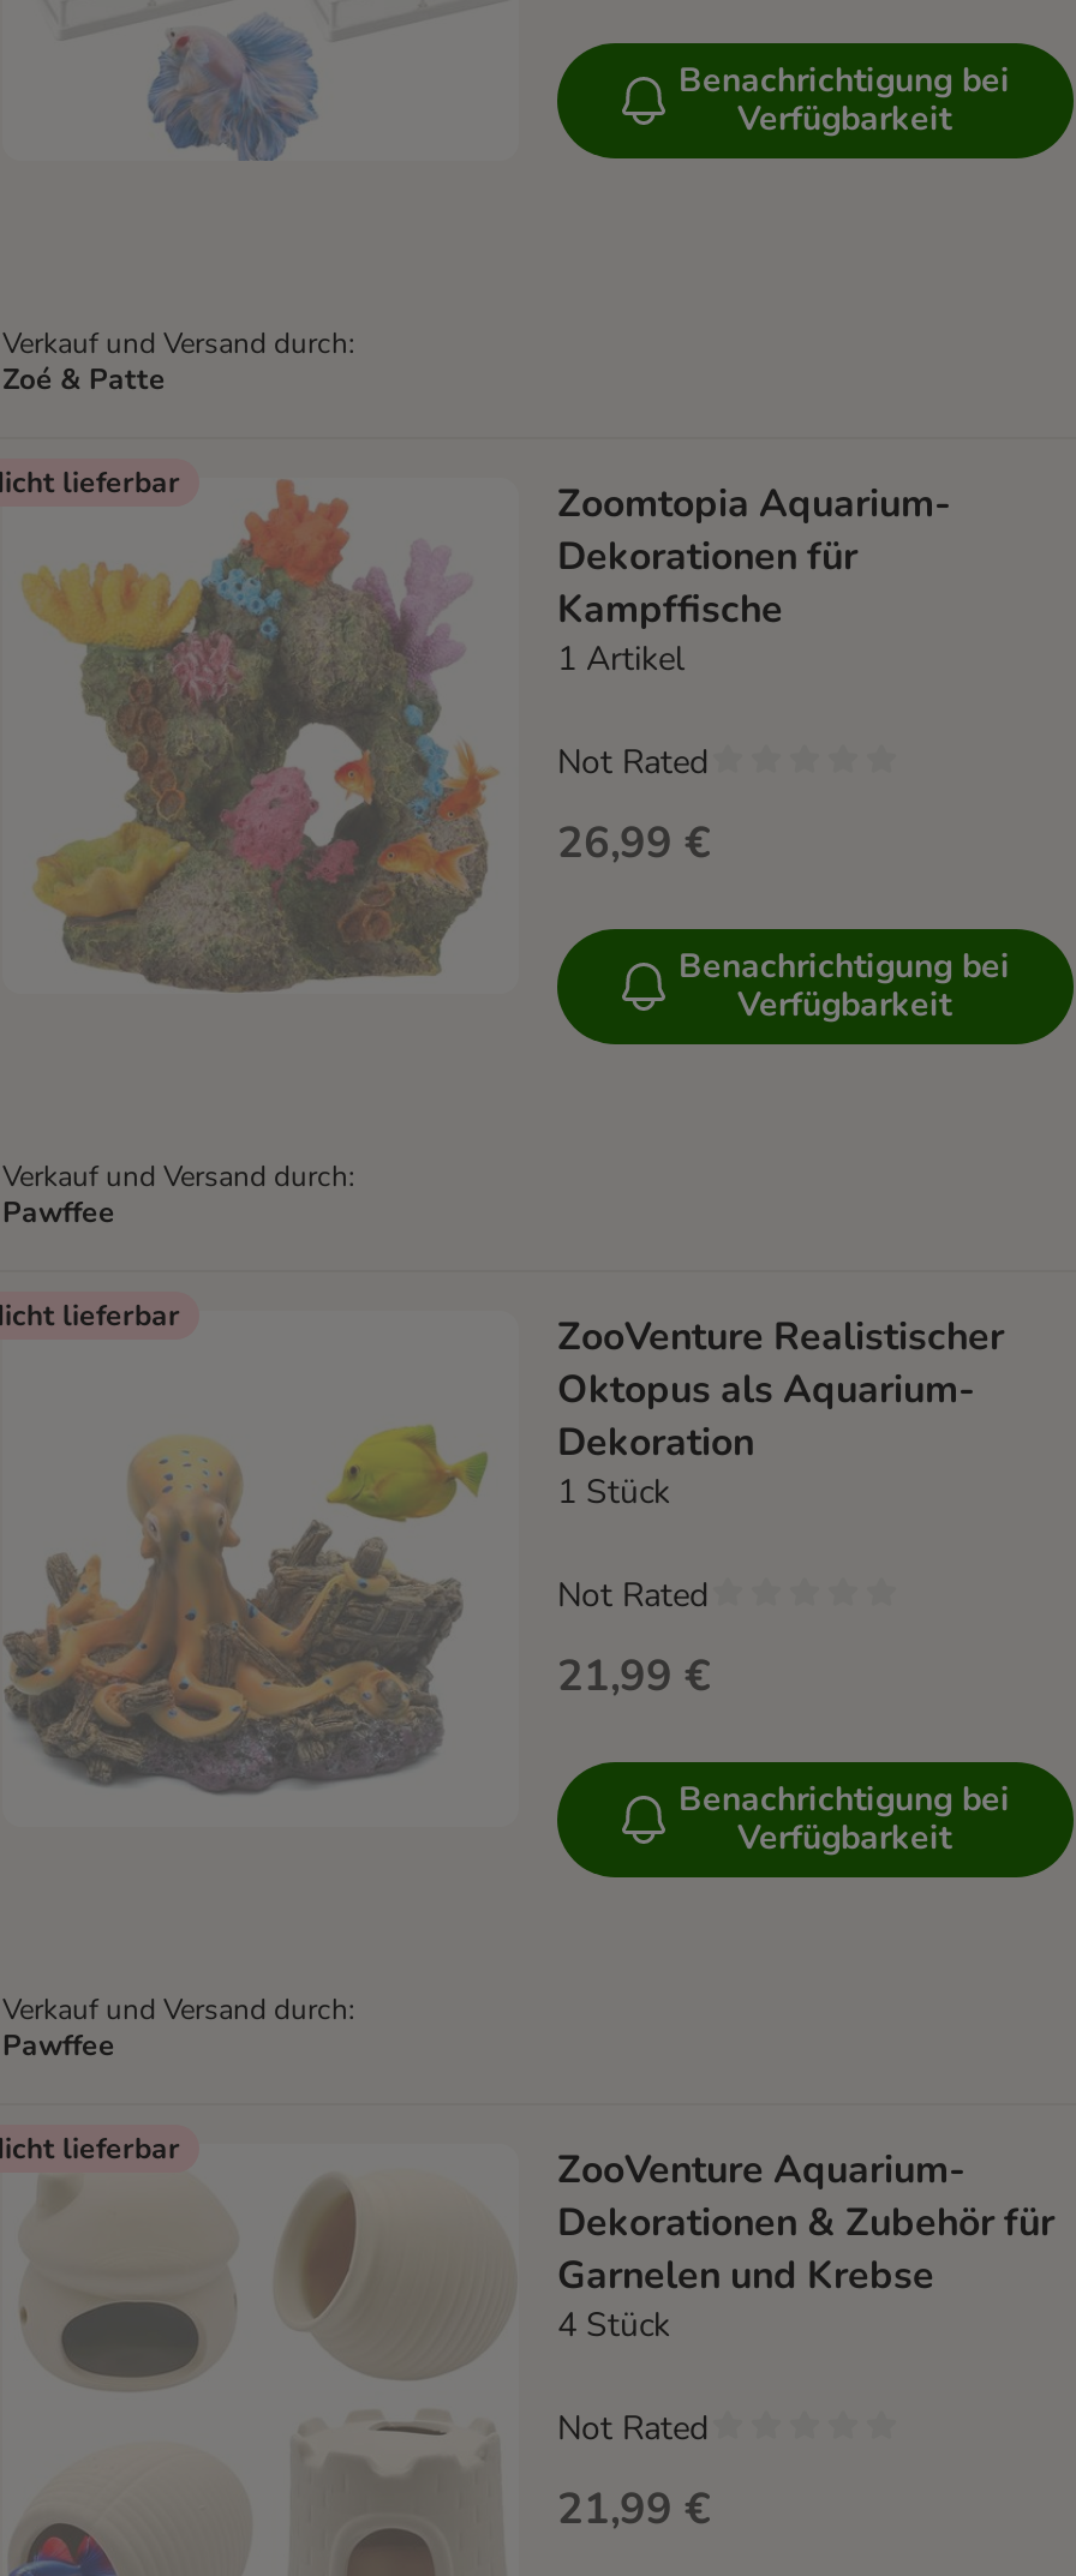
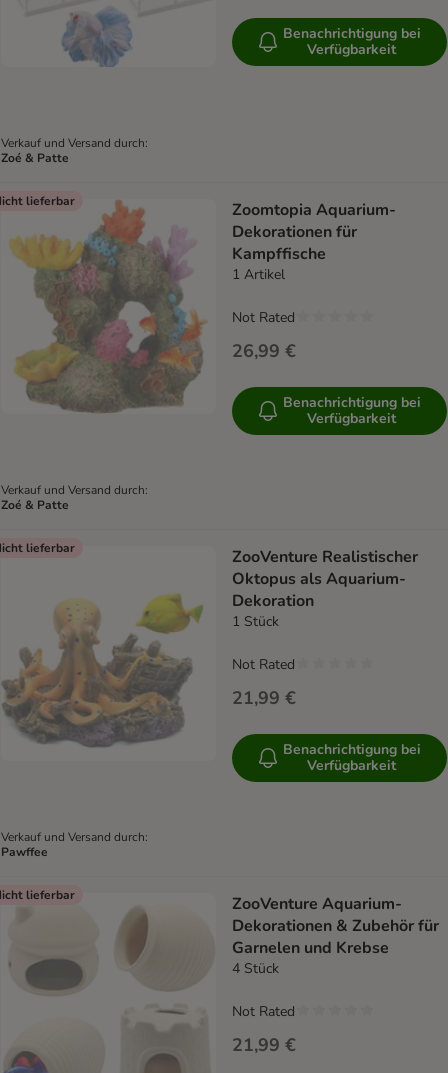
- Pawffee
+ Zoé & Patte
